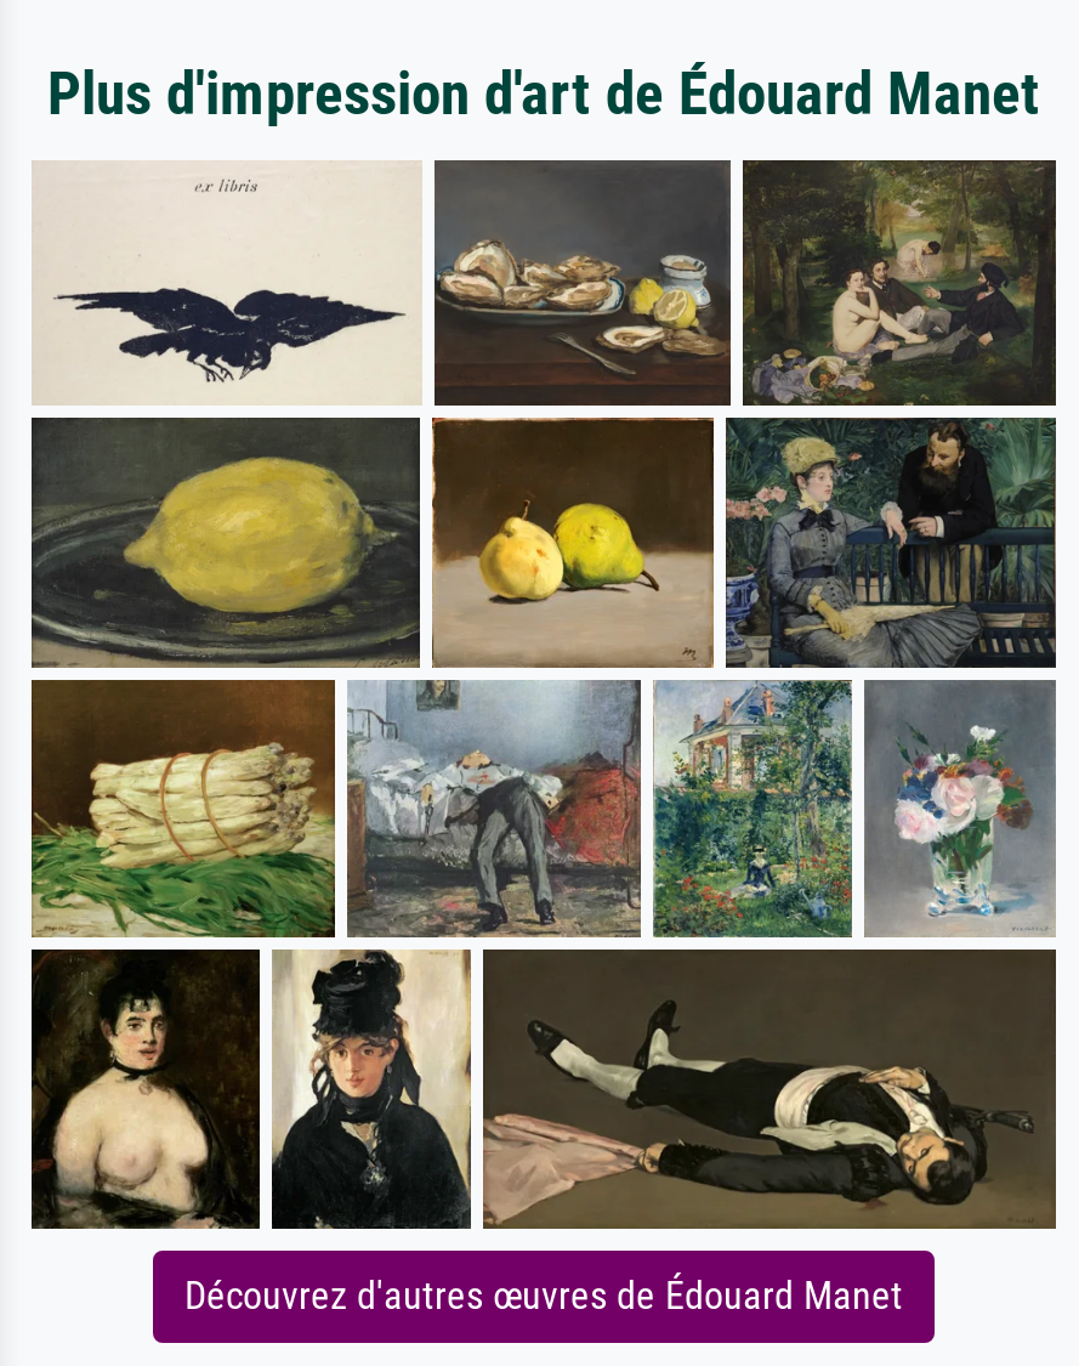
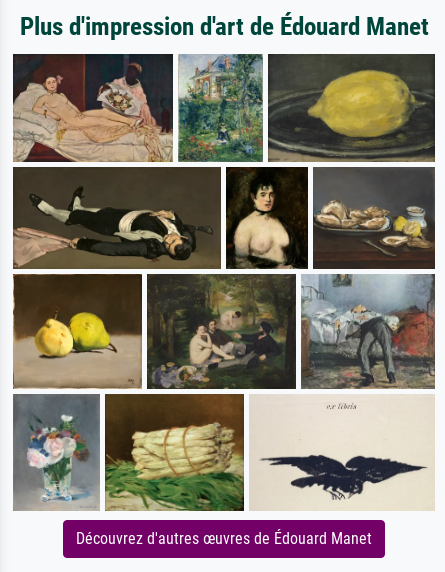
- [image]
+ [image]
